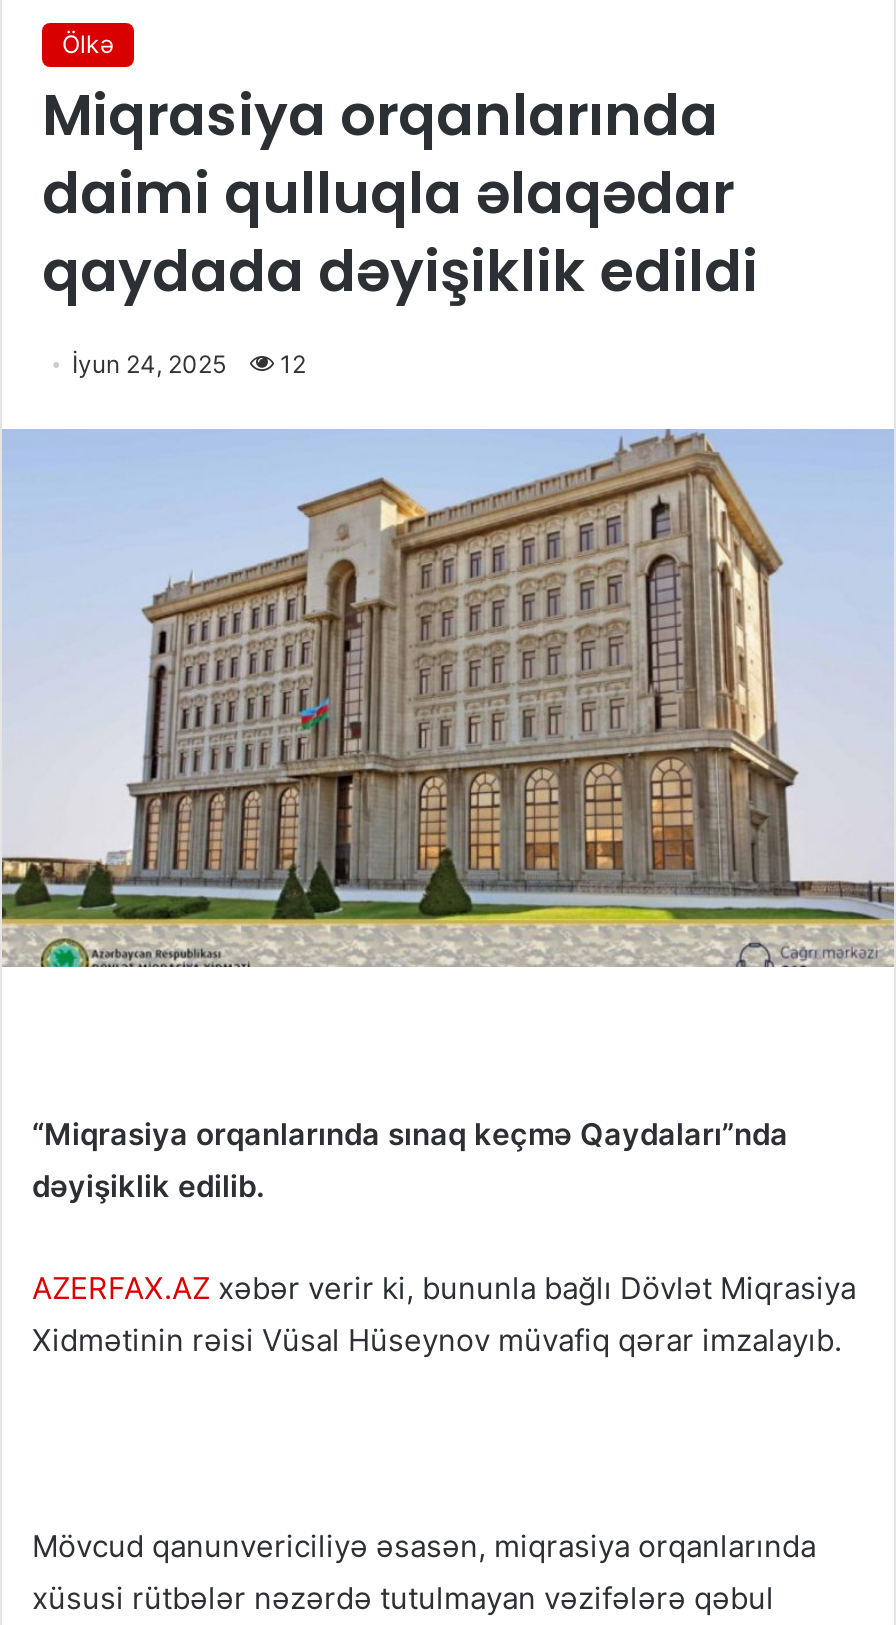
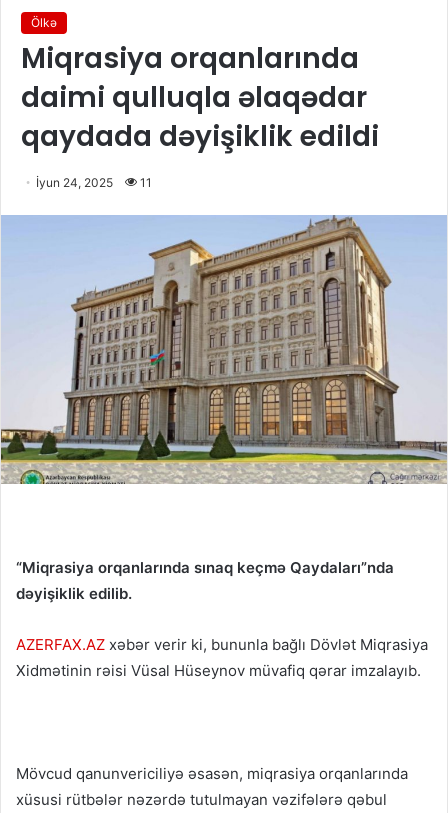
- İyun 24, 2025 12
+ İyun 24, 2025 11
